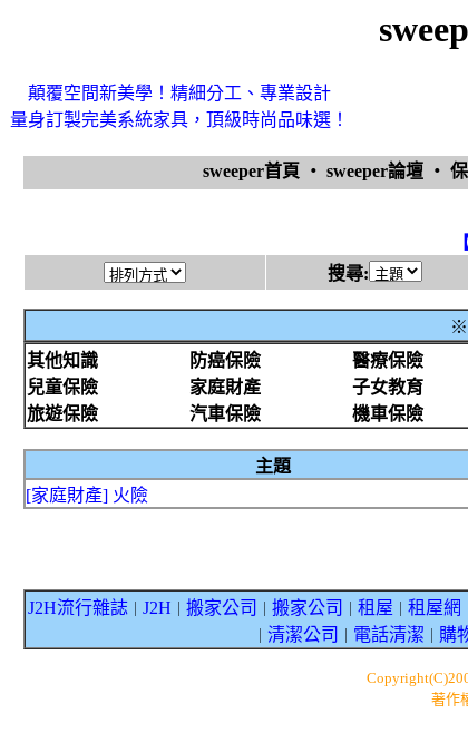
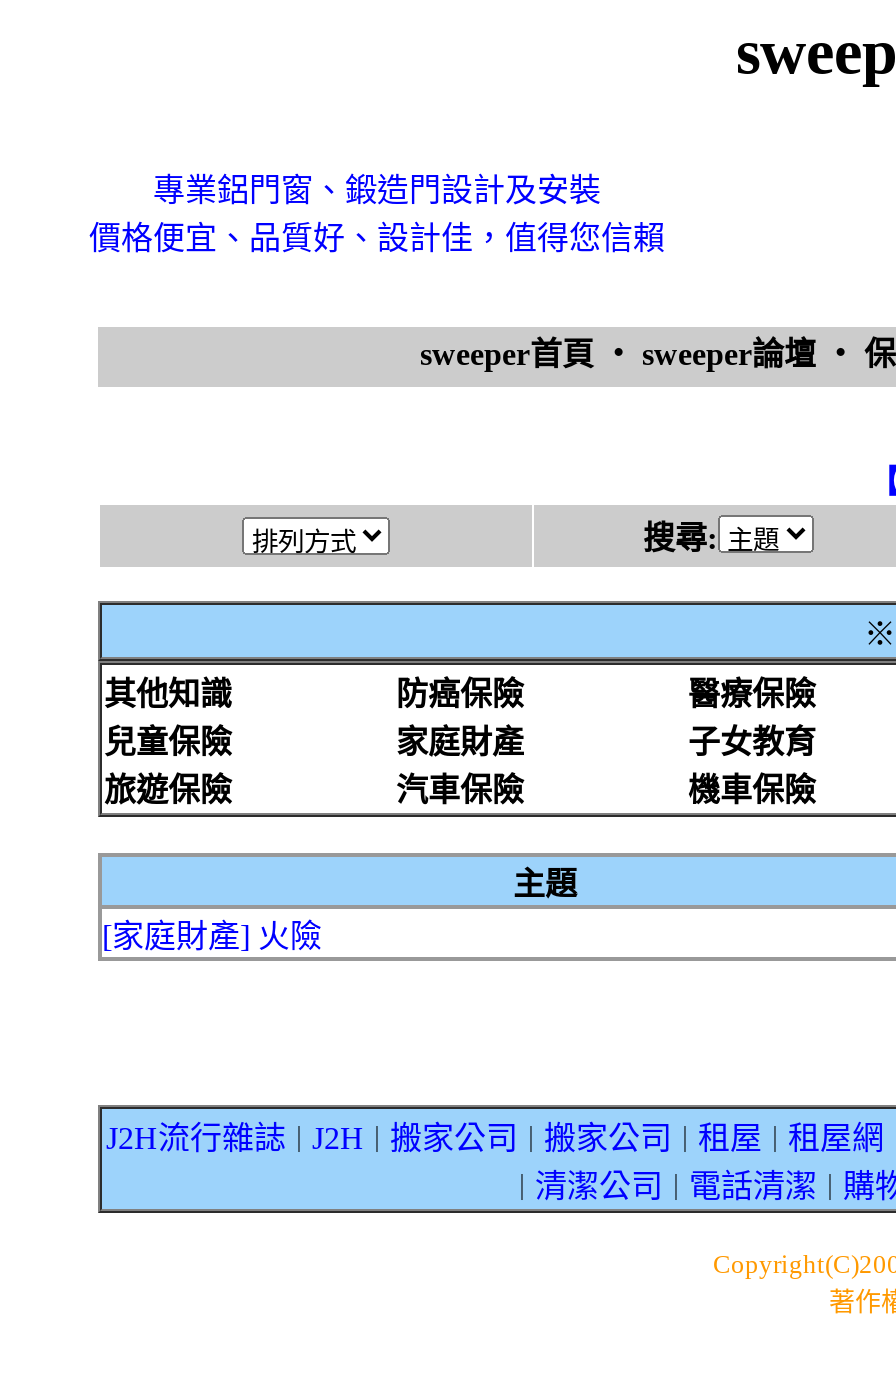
- 顛覆空間新美學！精細分工、專業設計
- 量身訂製完美系統家具，頂級時尚品味選！
+ 專業鋁門窗、鍛造門設計及安裝
+ 價格便宜、品質好、設計佳，值得您信賴
